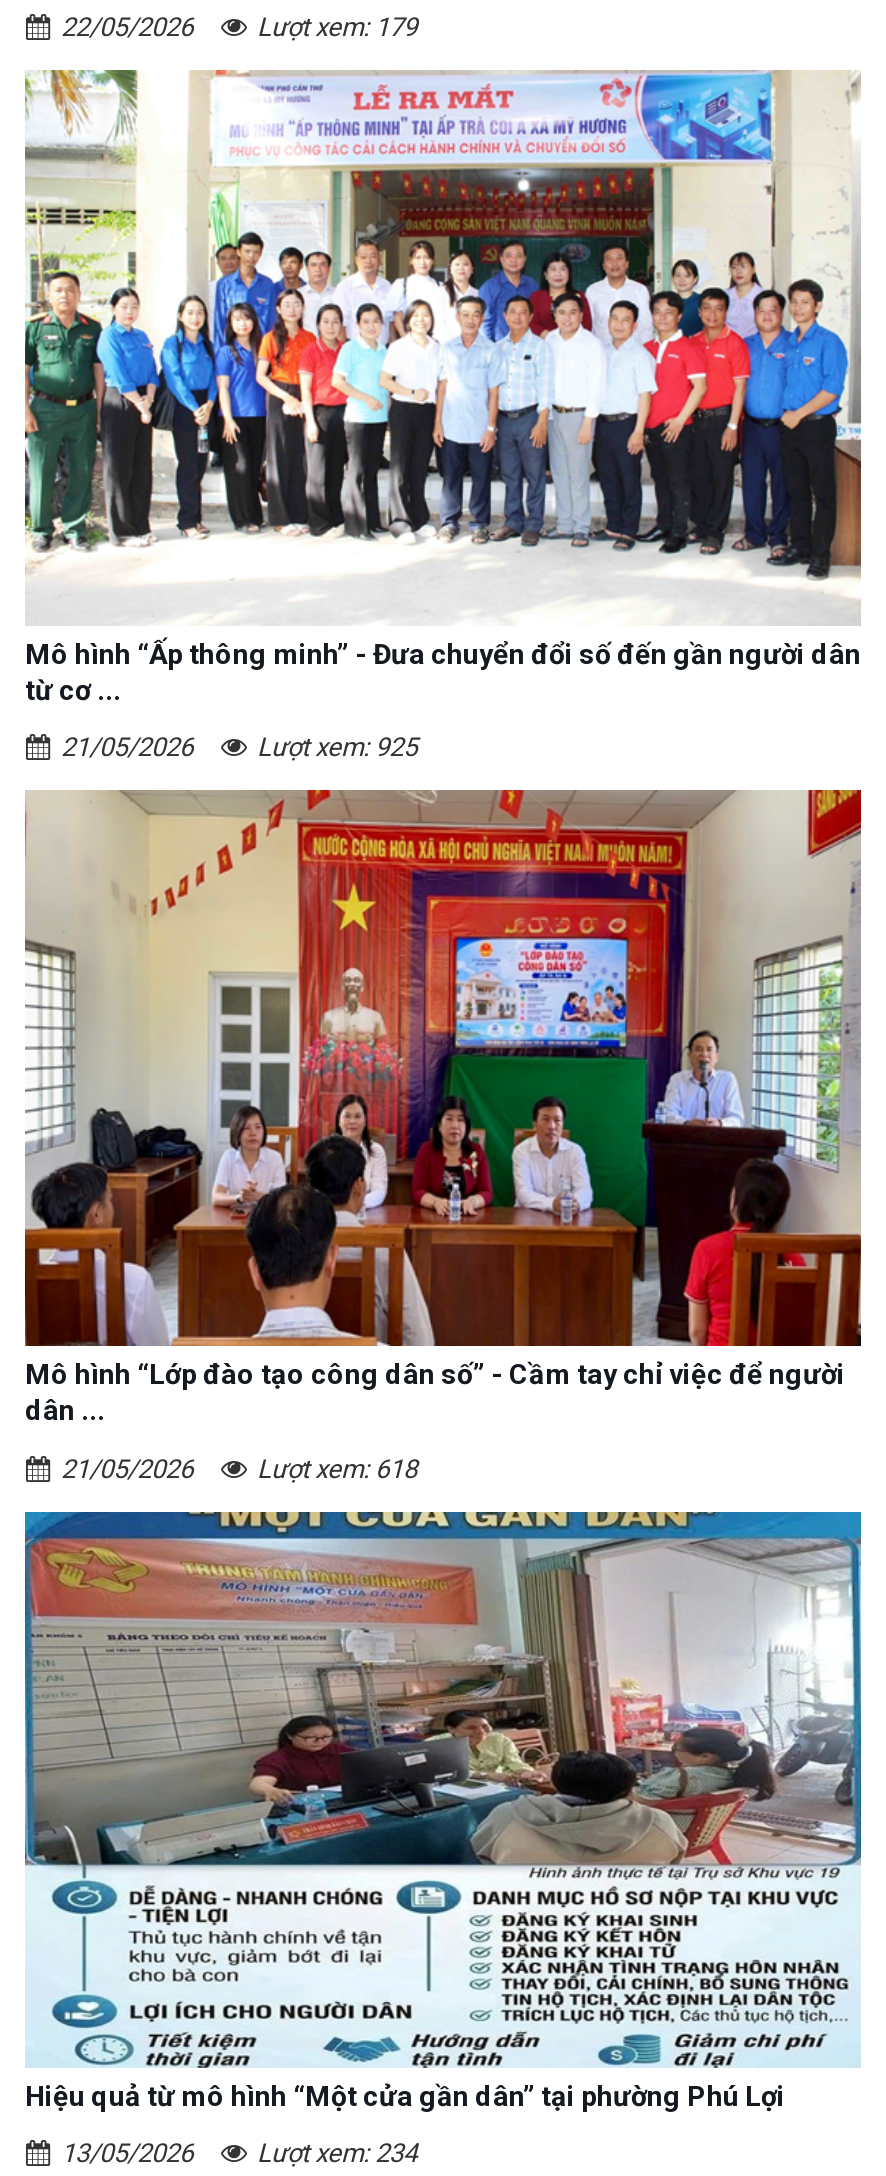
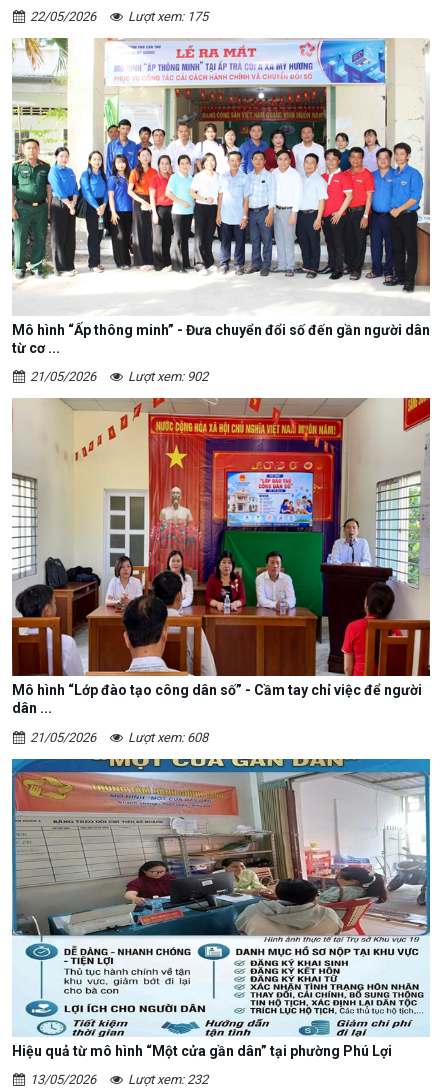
- Lượt xem: 179
+ Lượt xem: 175

- Lượt xem: 925
+ Lượt xem: 902

- Lượt xem: 618
+ Lượt xem: 608

- Lượt xem: 234
+ Lượt xem: 232
